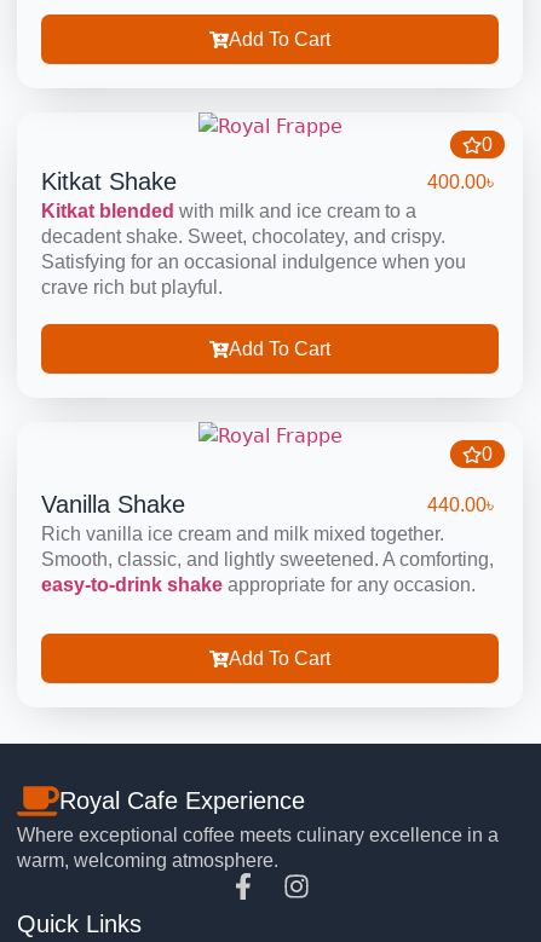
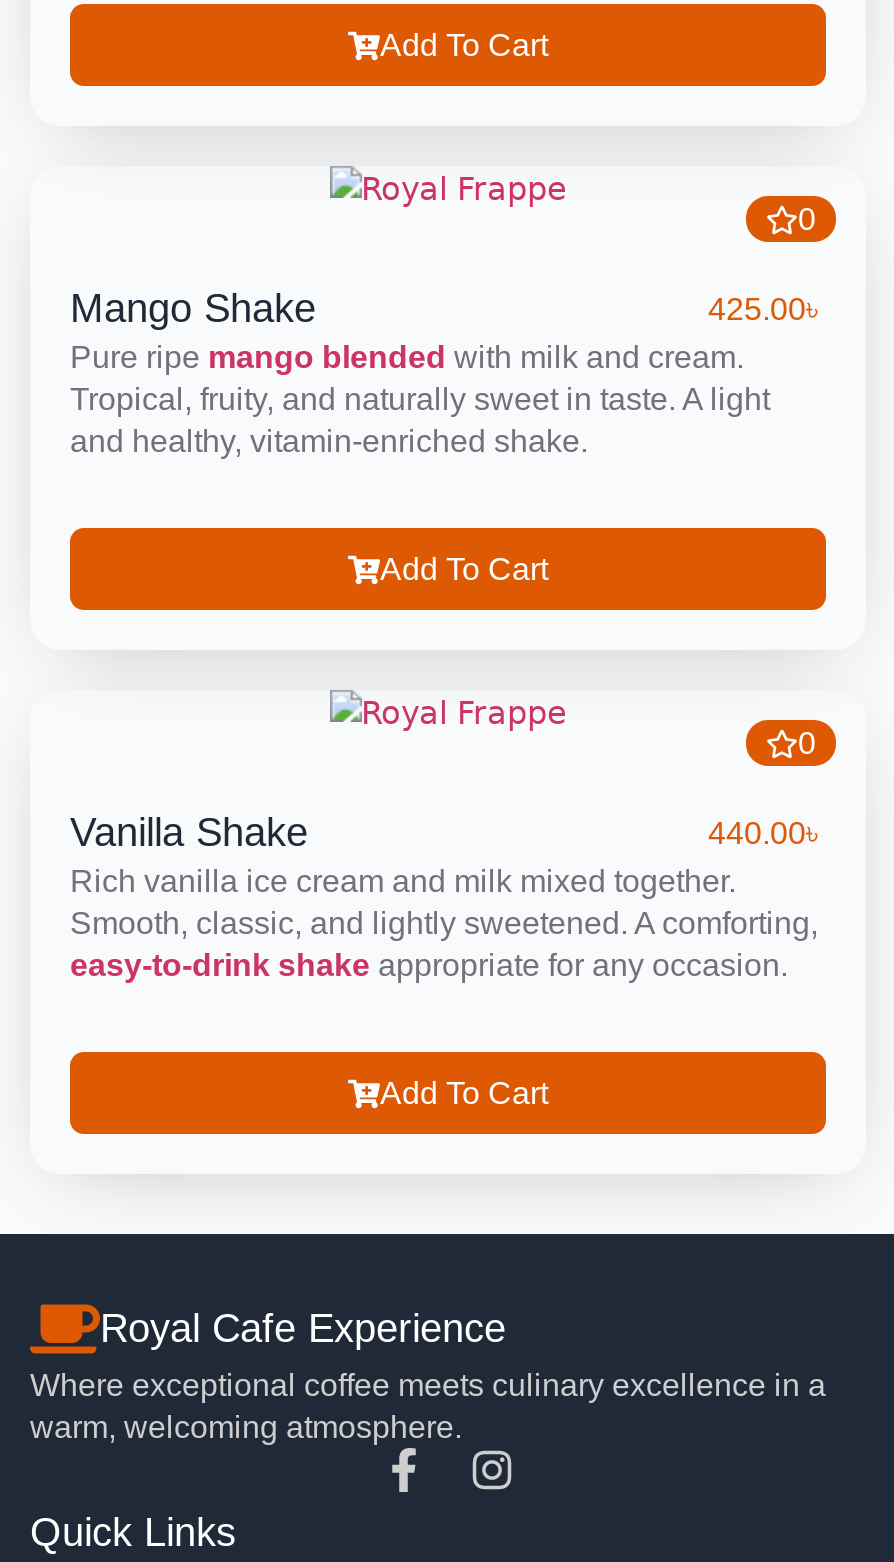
- Kitkat Shake
- 400.00৳
- Kitkat blended with milk and ice cream to a
- decadent shake. Sweet, chocolatey, and crispy.
- Satisfying for an occasional indulgence when you
- crave rich but playful.
+ Mango Shake
+ 425.00৳
+ Pure ripe mango blended with milk and cream.
+ Tropical, fruity, and naturally sweet in taste. A light
+ and healthy, vitamin-enriched shake.
